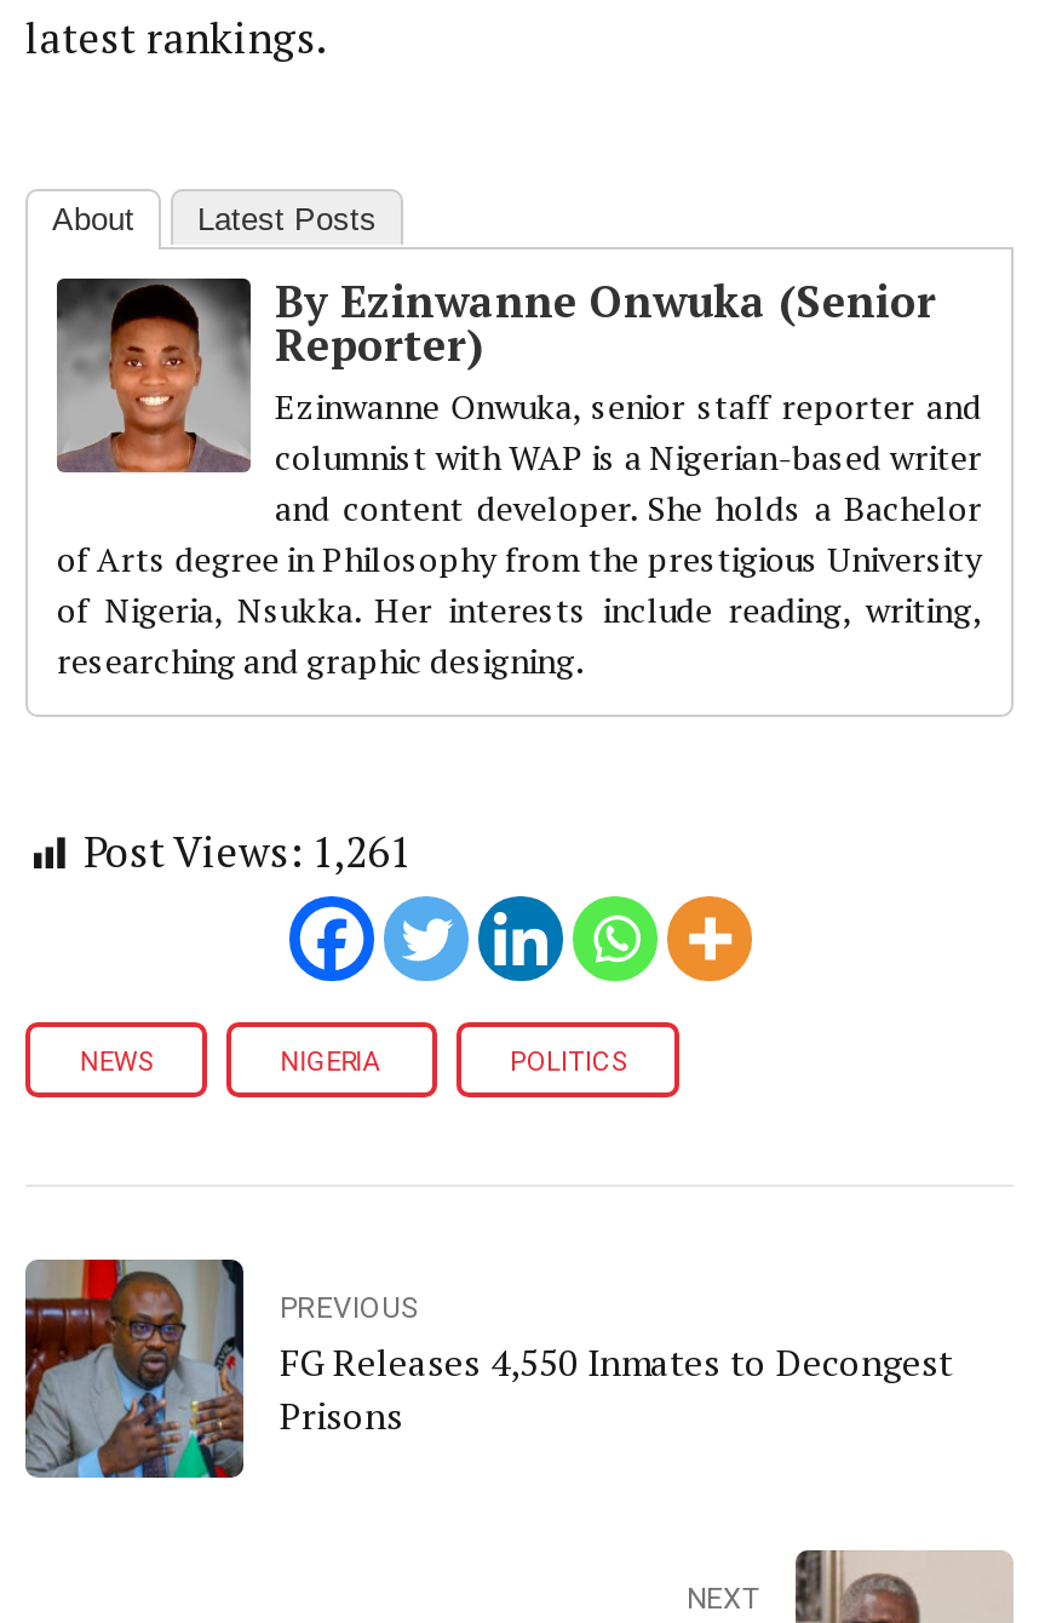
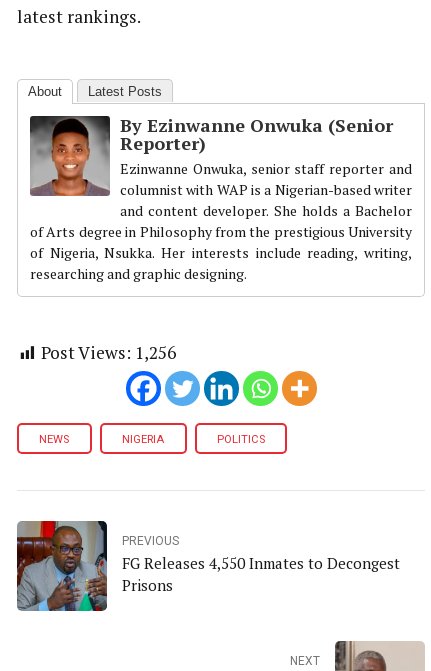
- Post Views: 1,261
+ Post Views: 1,256
